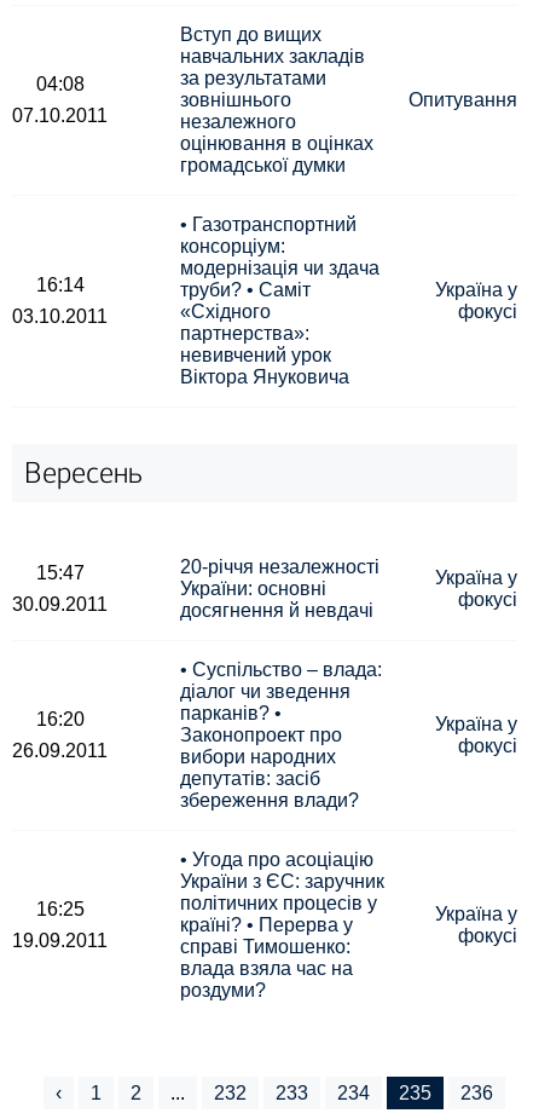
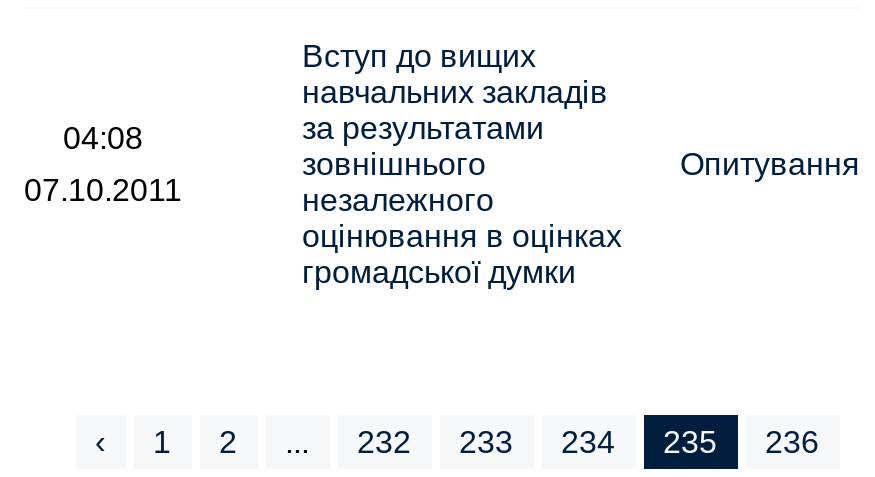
- • Газотранспортний
- консорціум:
- модернізація чи здача
- труби? • Саміт
- «Східного
- партнерства»:
- невивчений урок
- Віктора Януковича

- 16:14
- 03.10.2011

- Україна у
- фокусі

- Вересень
- 15:47
- 30.09.2011

- 20-річчя незалежності
- України: основні
- досягнення й невдачі

- Україна у
- фокусі

- • Суспільство – влада:
- діалог чи зведення
- парканів? •
- Законопроект про
- вибори народних
- депутатів: засіб
- збереження влади?

- 16:20
- 26.09.2011

- Україна у
- фокусі

- • Угода про асоціацію
- України з ЄС: заручник
- політичних процесів у
- країні? • Перерва у
- справі Тимошенко:
- влада взяла час на
- роздуми?

- 16:25
- 19.09.2011

- Україна у
- фокусі
